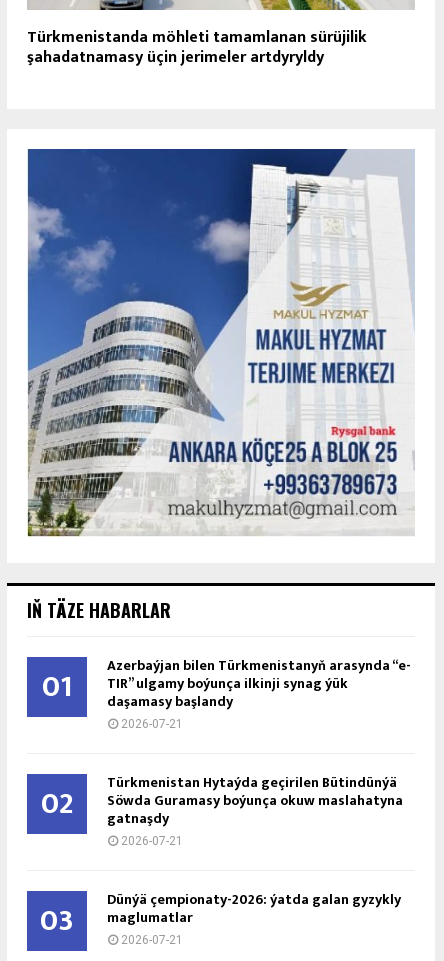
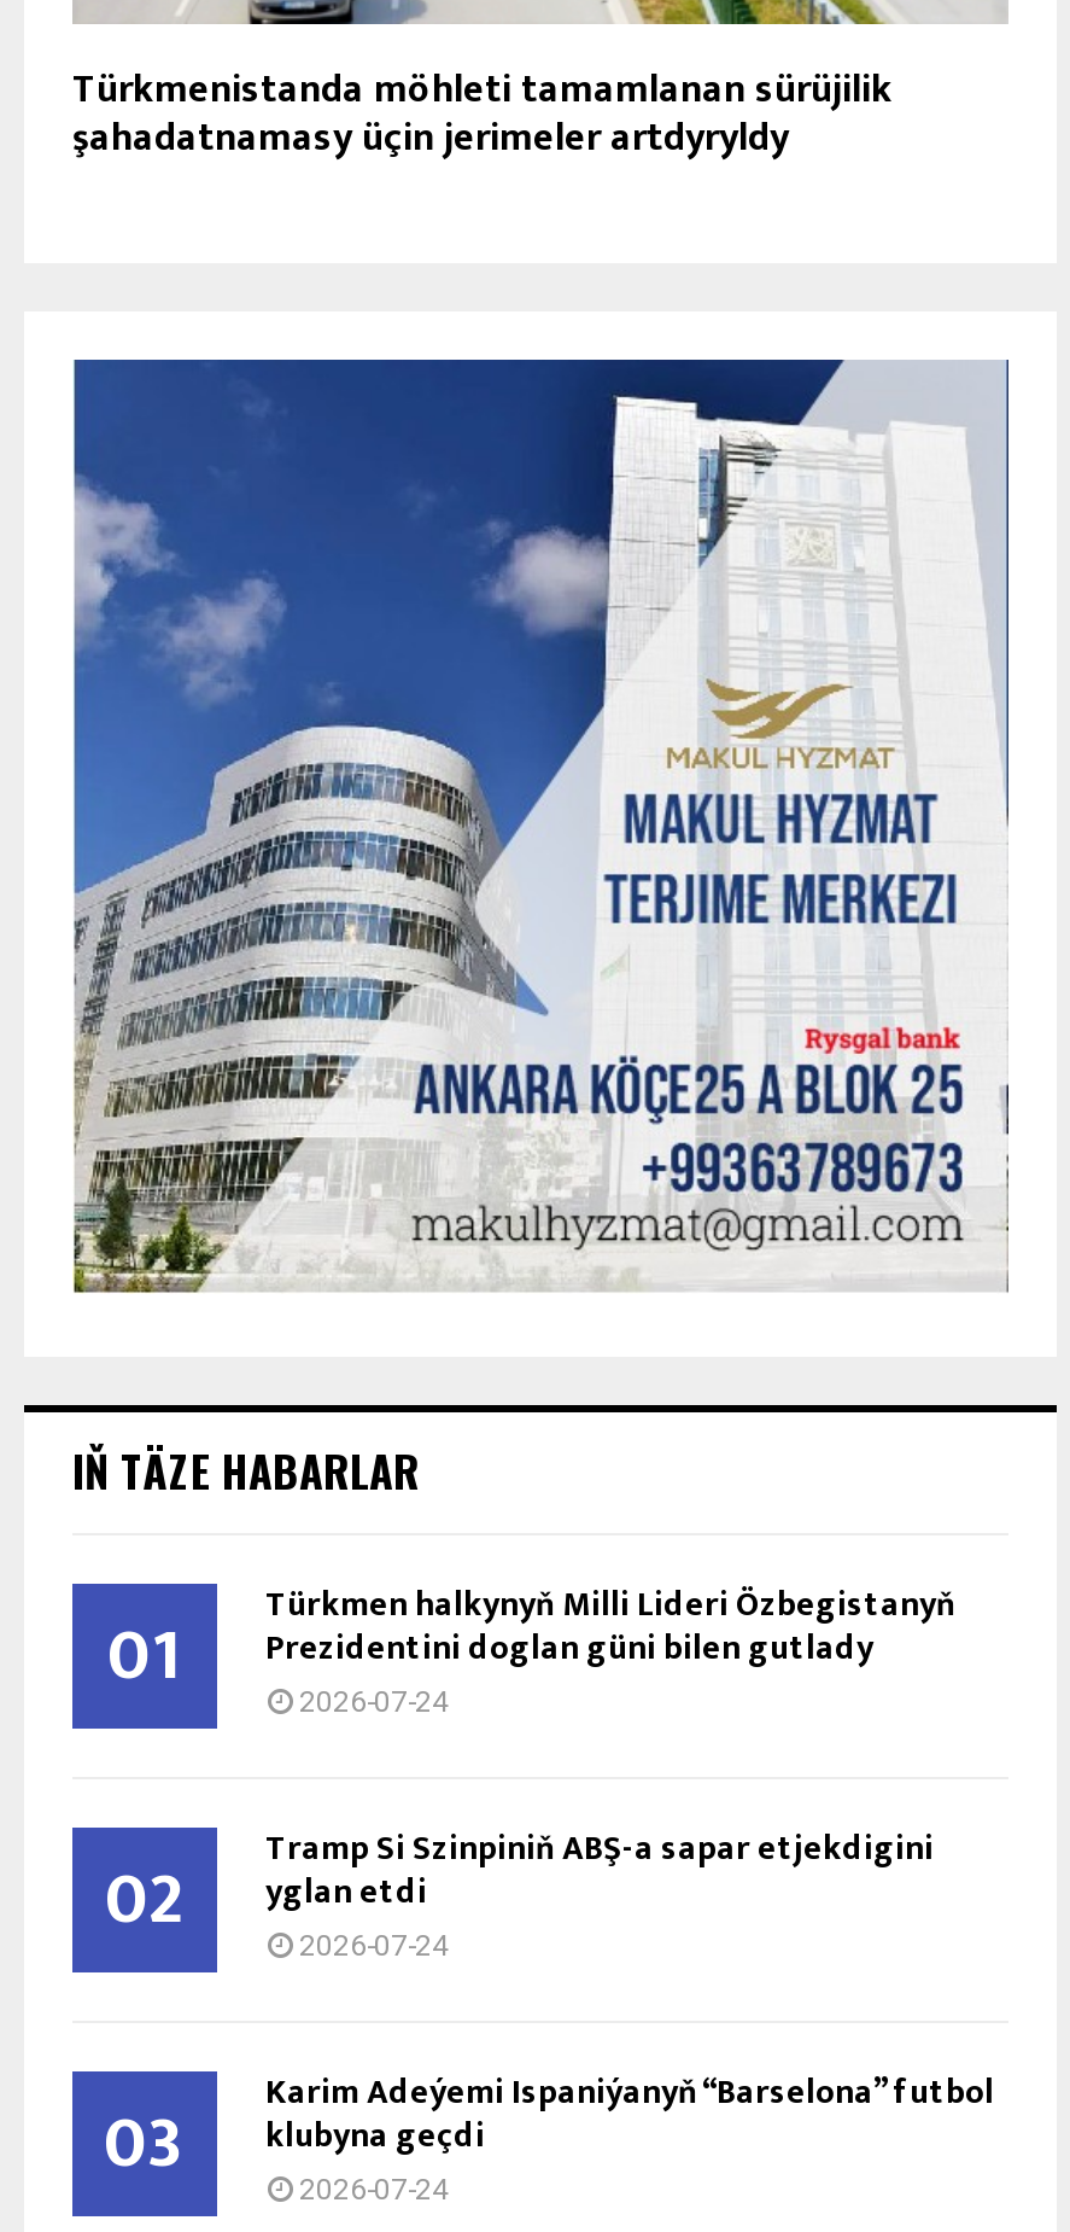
- Azerbaýjan bilen Türkmenistanyň arasynda “e-
- TIR” ulgamy boýunça ilkinji synag ýük
- daşamasy başlandy
- 2026-07-21
+ Türkmen halkynyň Milli Lideri Özbegistanyň
+ Prezidentini doglan güni bilen gutlady
+ 2026-07-24

- Türkmenistan Hytaýda geçirilen Bütindünýä
- Söwda Guramasy boýunça okuw maslahatyna
- gatnaşdy
- 2026-07-21
+ Tramp Si Szinpiniň ABŞ-a sapar etjekdigini
+ yglan etdi
+ 2026-07-24

- Dünýä çempionaty-2026: ýatda galan gyzykly
- maglumatlar
- 2026-07-21
+ Karim Adeýemi Ispaniýanyň “Barselona” futbol
+ klubyna geçdi
+ 2026-07-24
